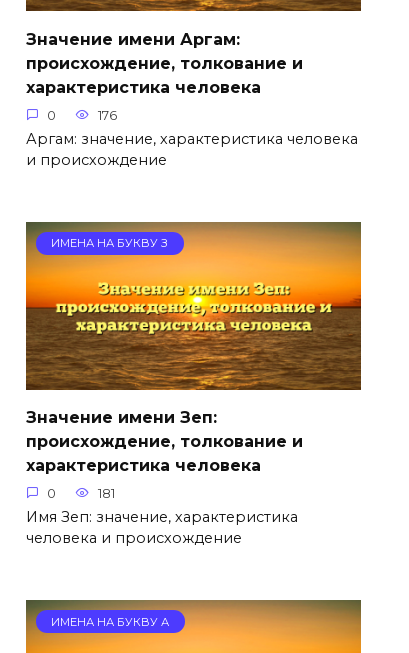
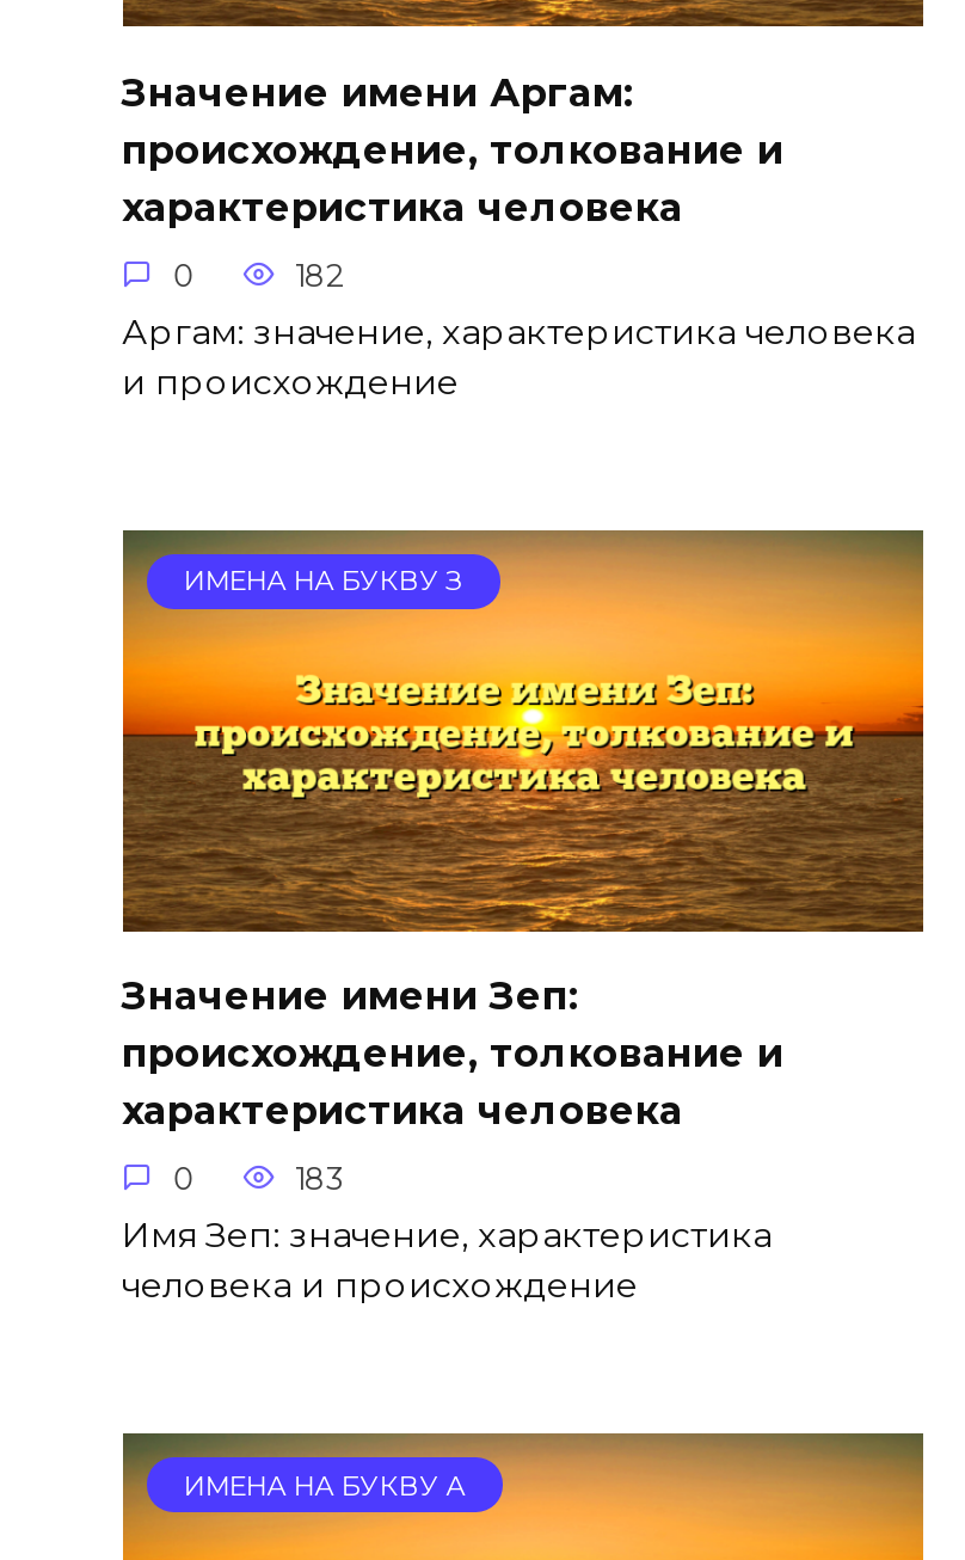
- 176
+ 182

- 181
+ 183
